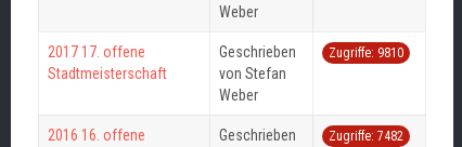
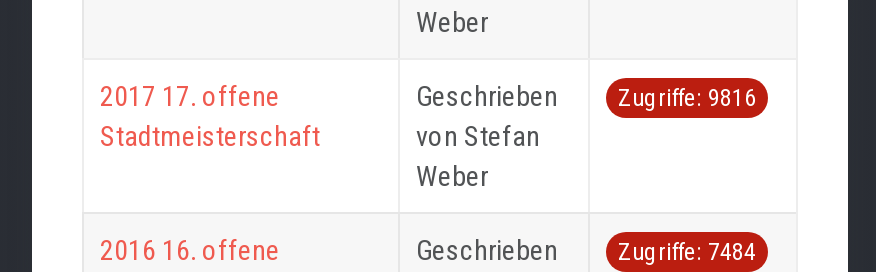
- Zugriffe: 9810
+ Zugriffe: 9816

- Zugriffe: 7482
+ Zugriffe: 7484
